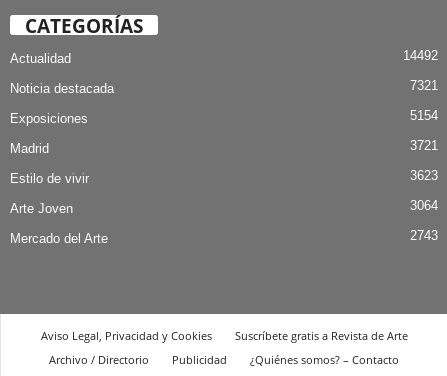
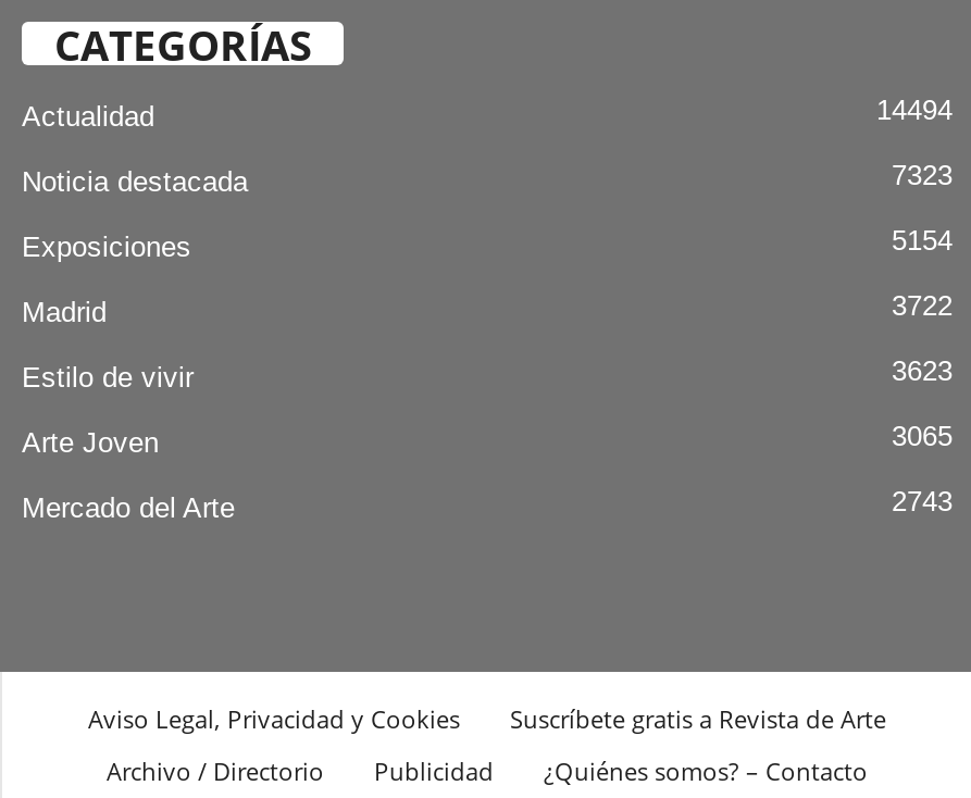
- 14492
+ 14494

- 7321
+ 7323

- 3721
+ 3722

- 3064
+ 3065
